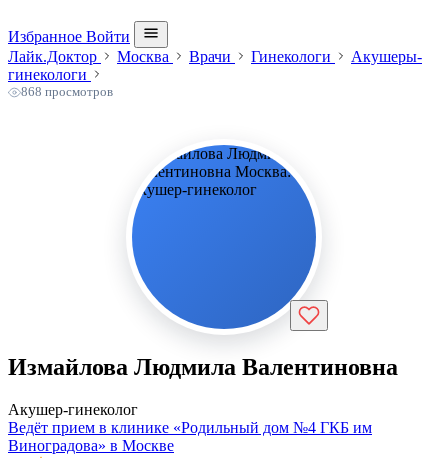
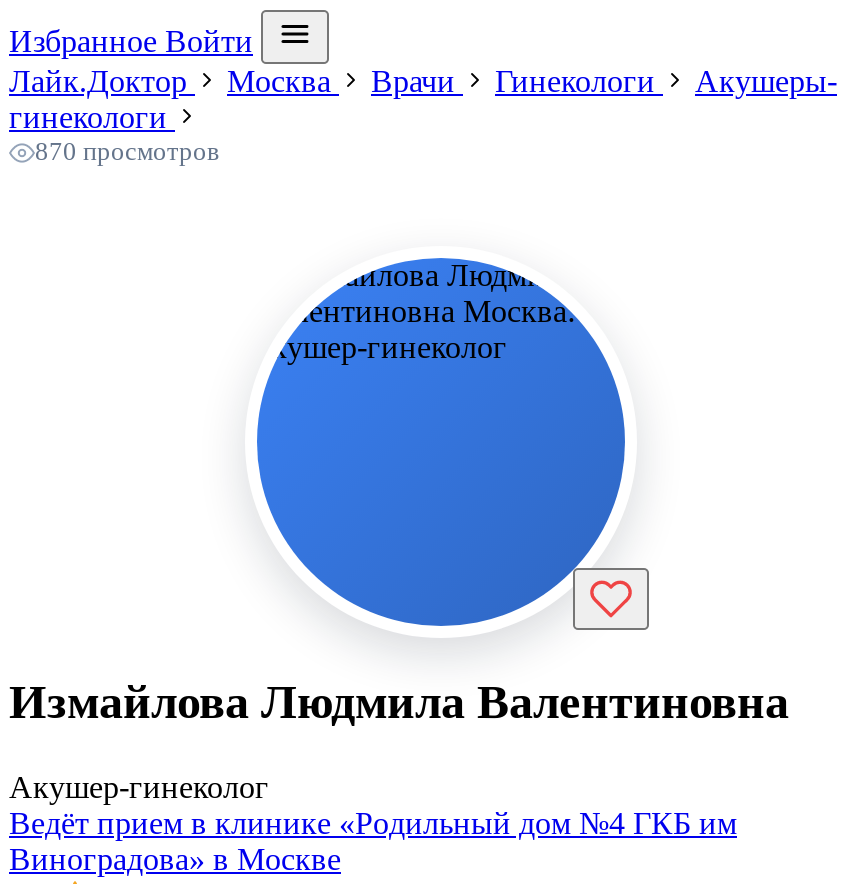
- 868 просмотров
+ 870 просмотров
